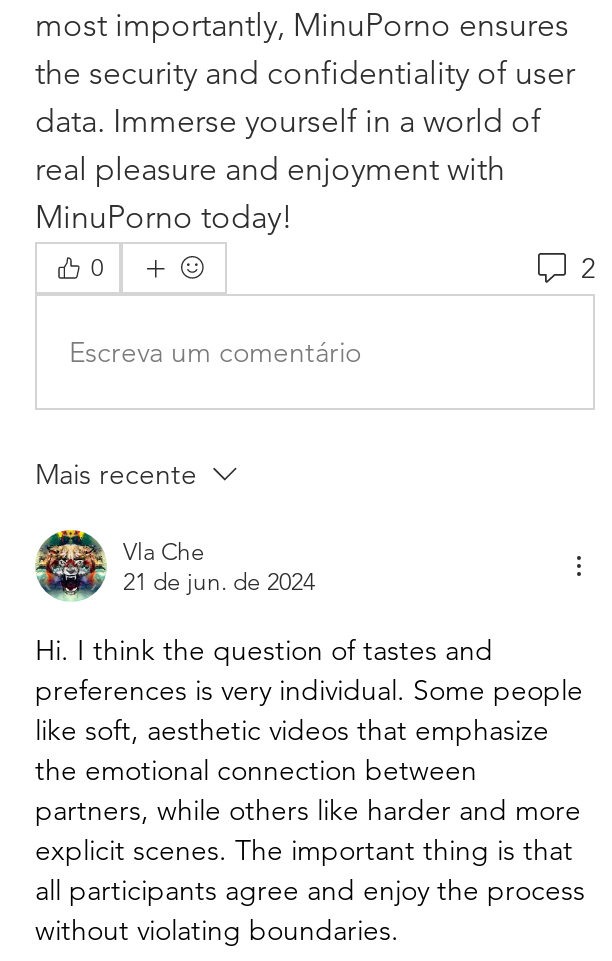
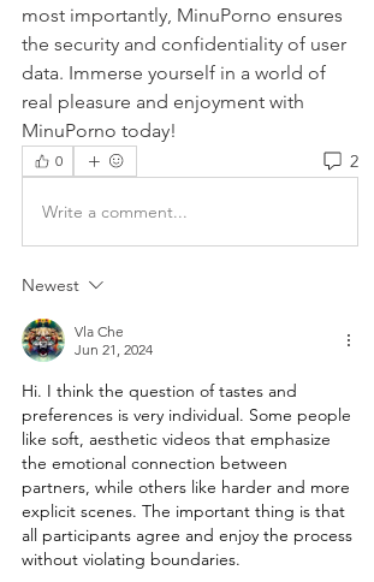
- Escreva um comentário
+ Write a comment...

- Mais recente
+ Newest

- 21 de jun. de 2024
+ Jun 21, 2024
